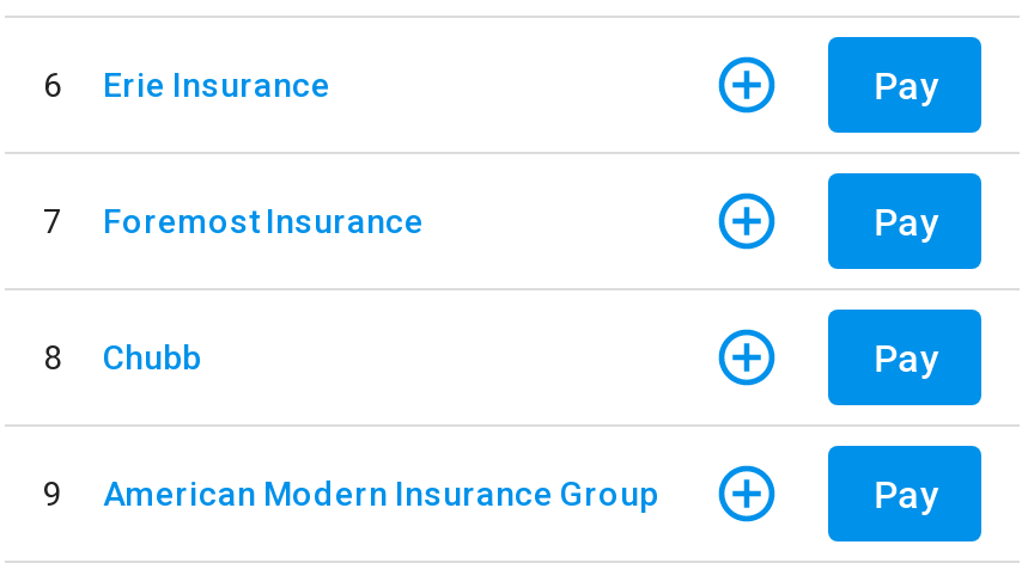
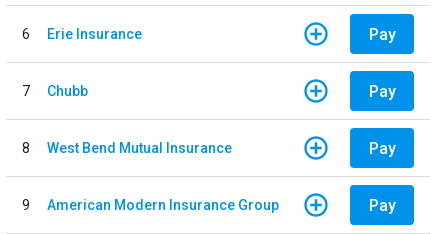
- Foremost Insurance

moved up: Chubb

+ West Bend Mutual Insurance
